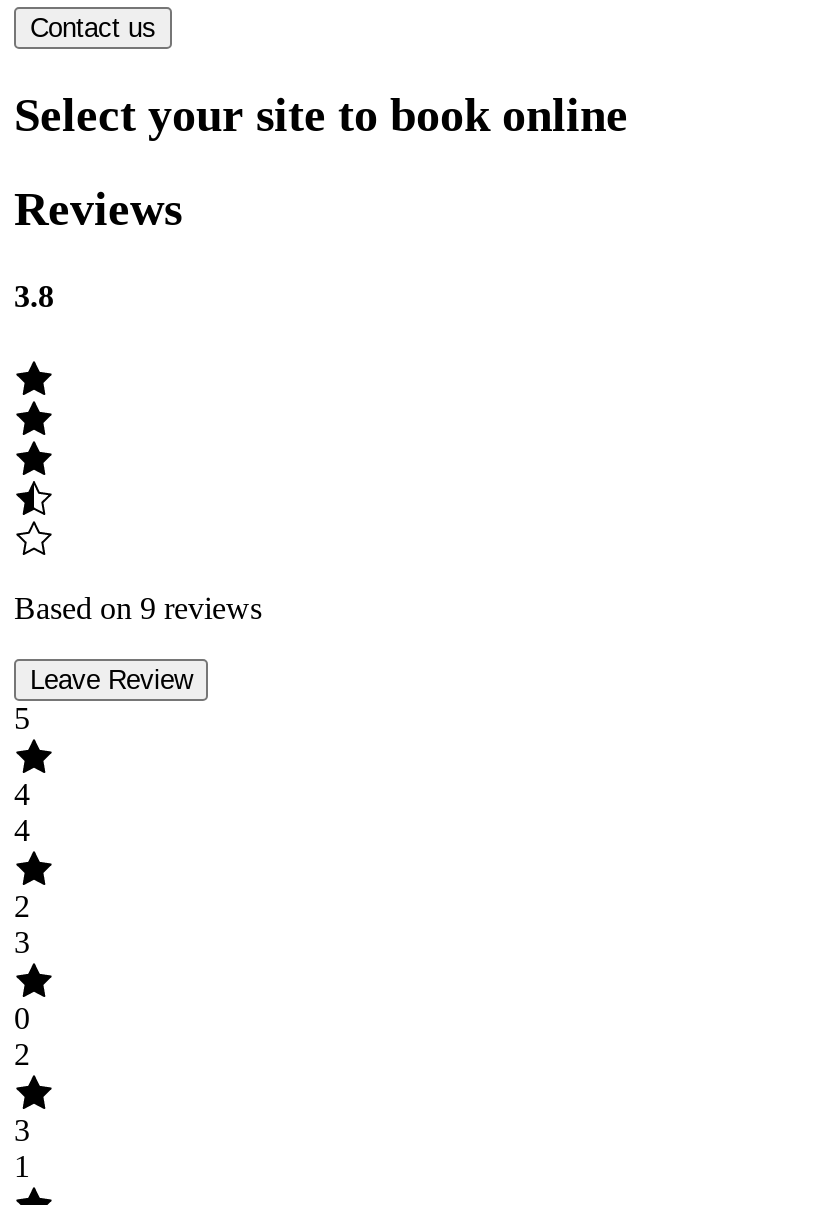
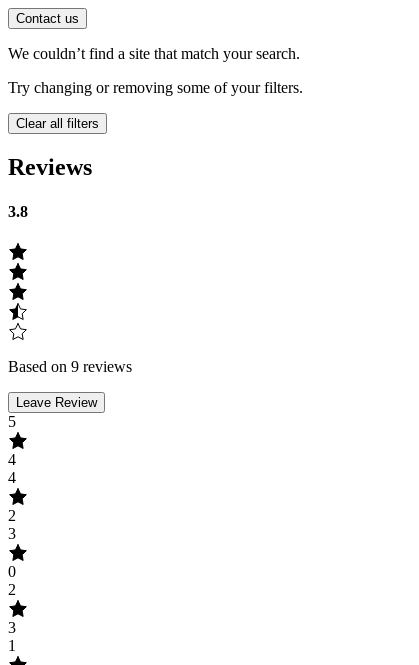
- Select your site to book online
+ We couldn’t find a site that match your search.
+ Try changing or removing some of your filters.
+ Clear all filters
